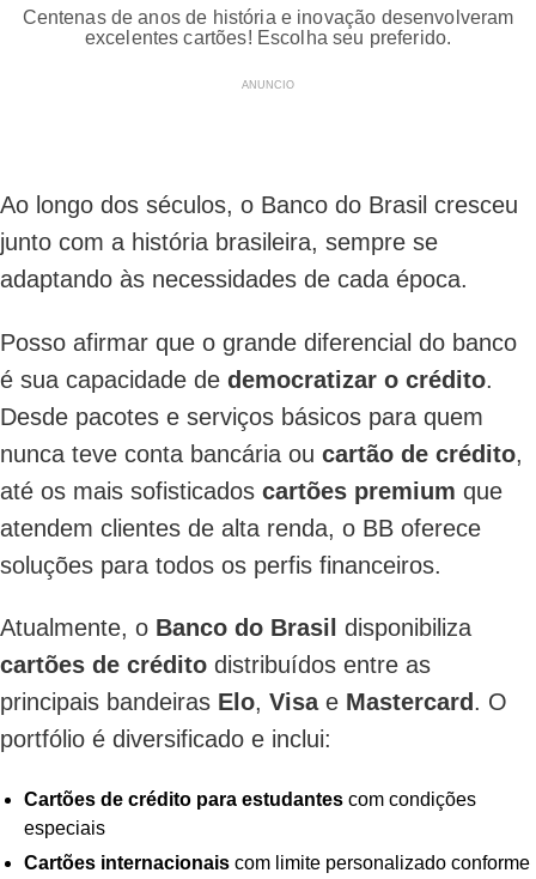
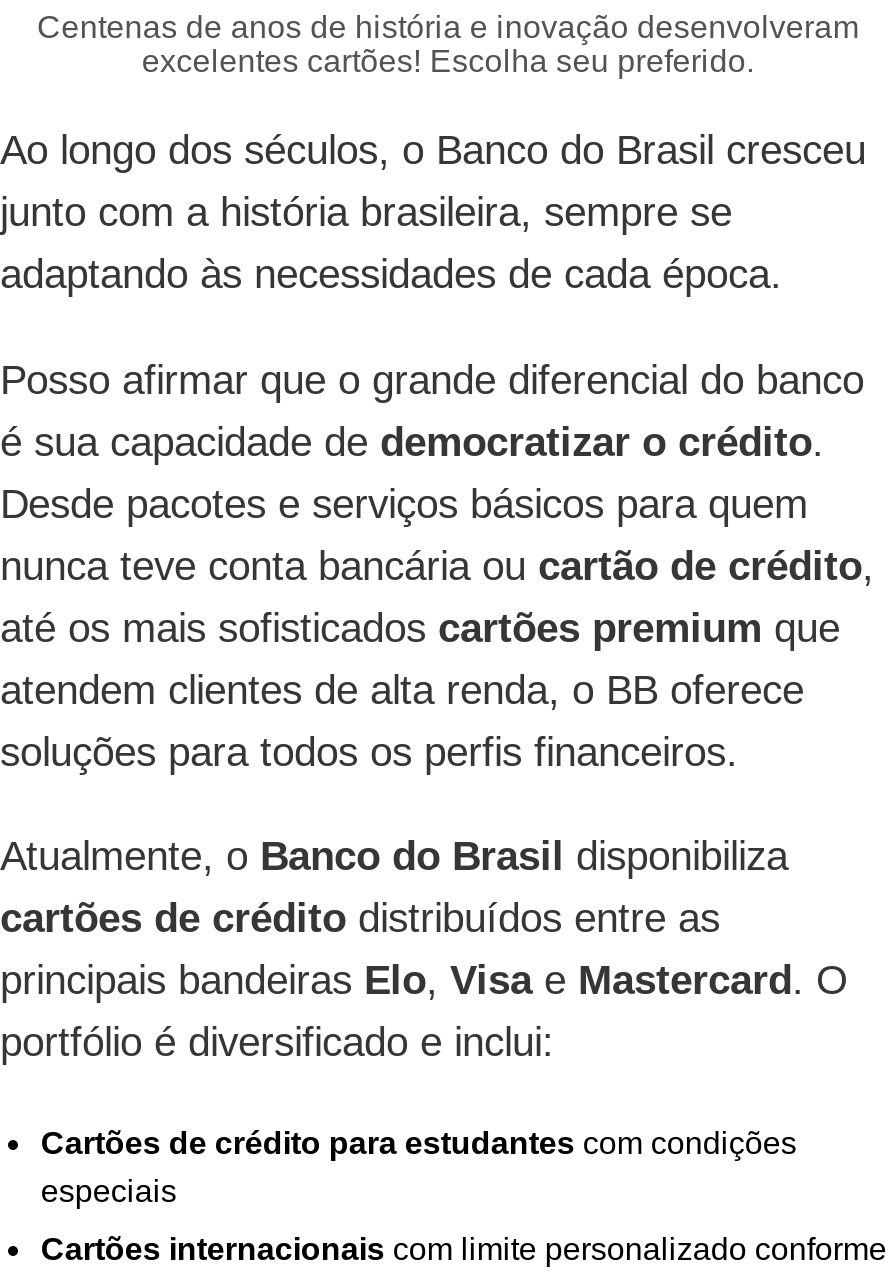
- ANUNCIO
